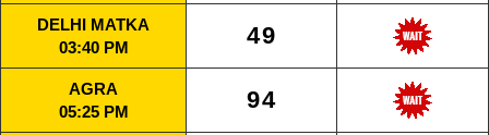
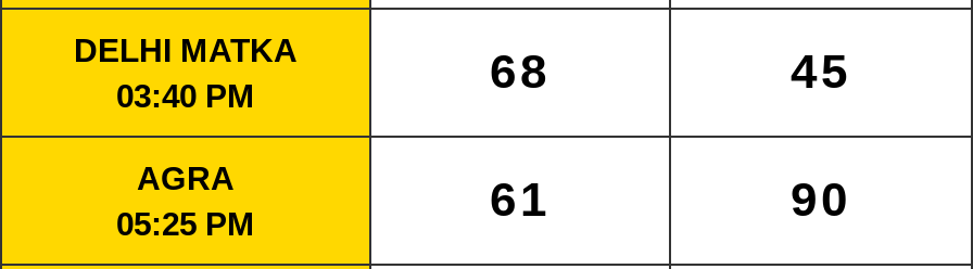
- 49
+ 68
+ 45

- 94
+ 61
+ 90
